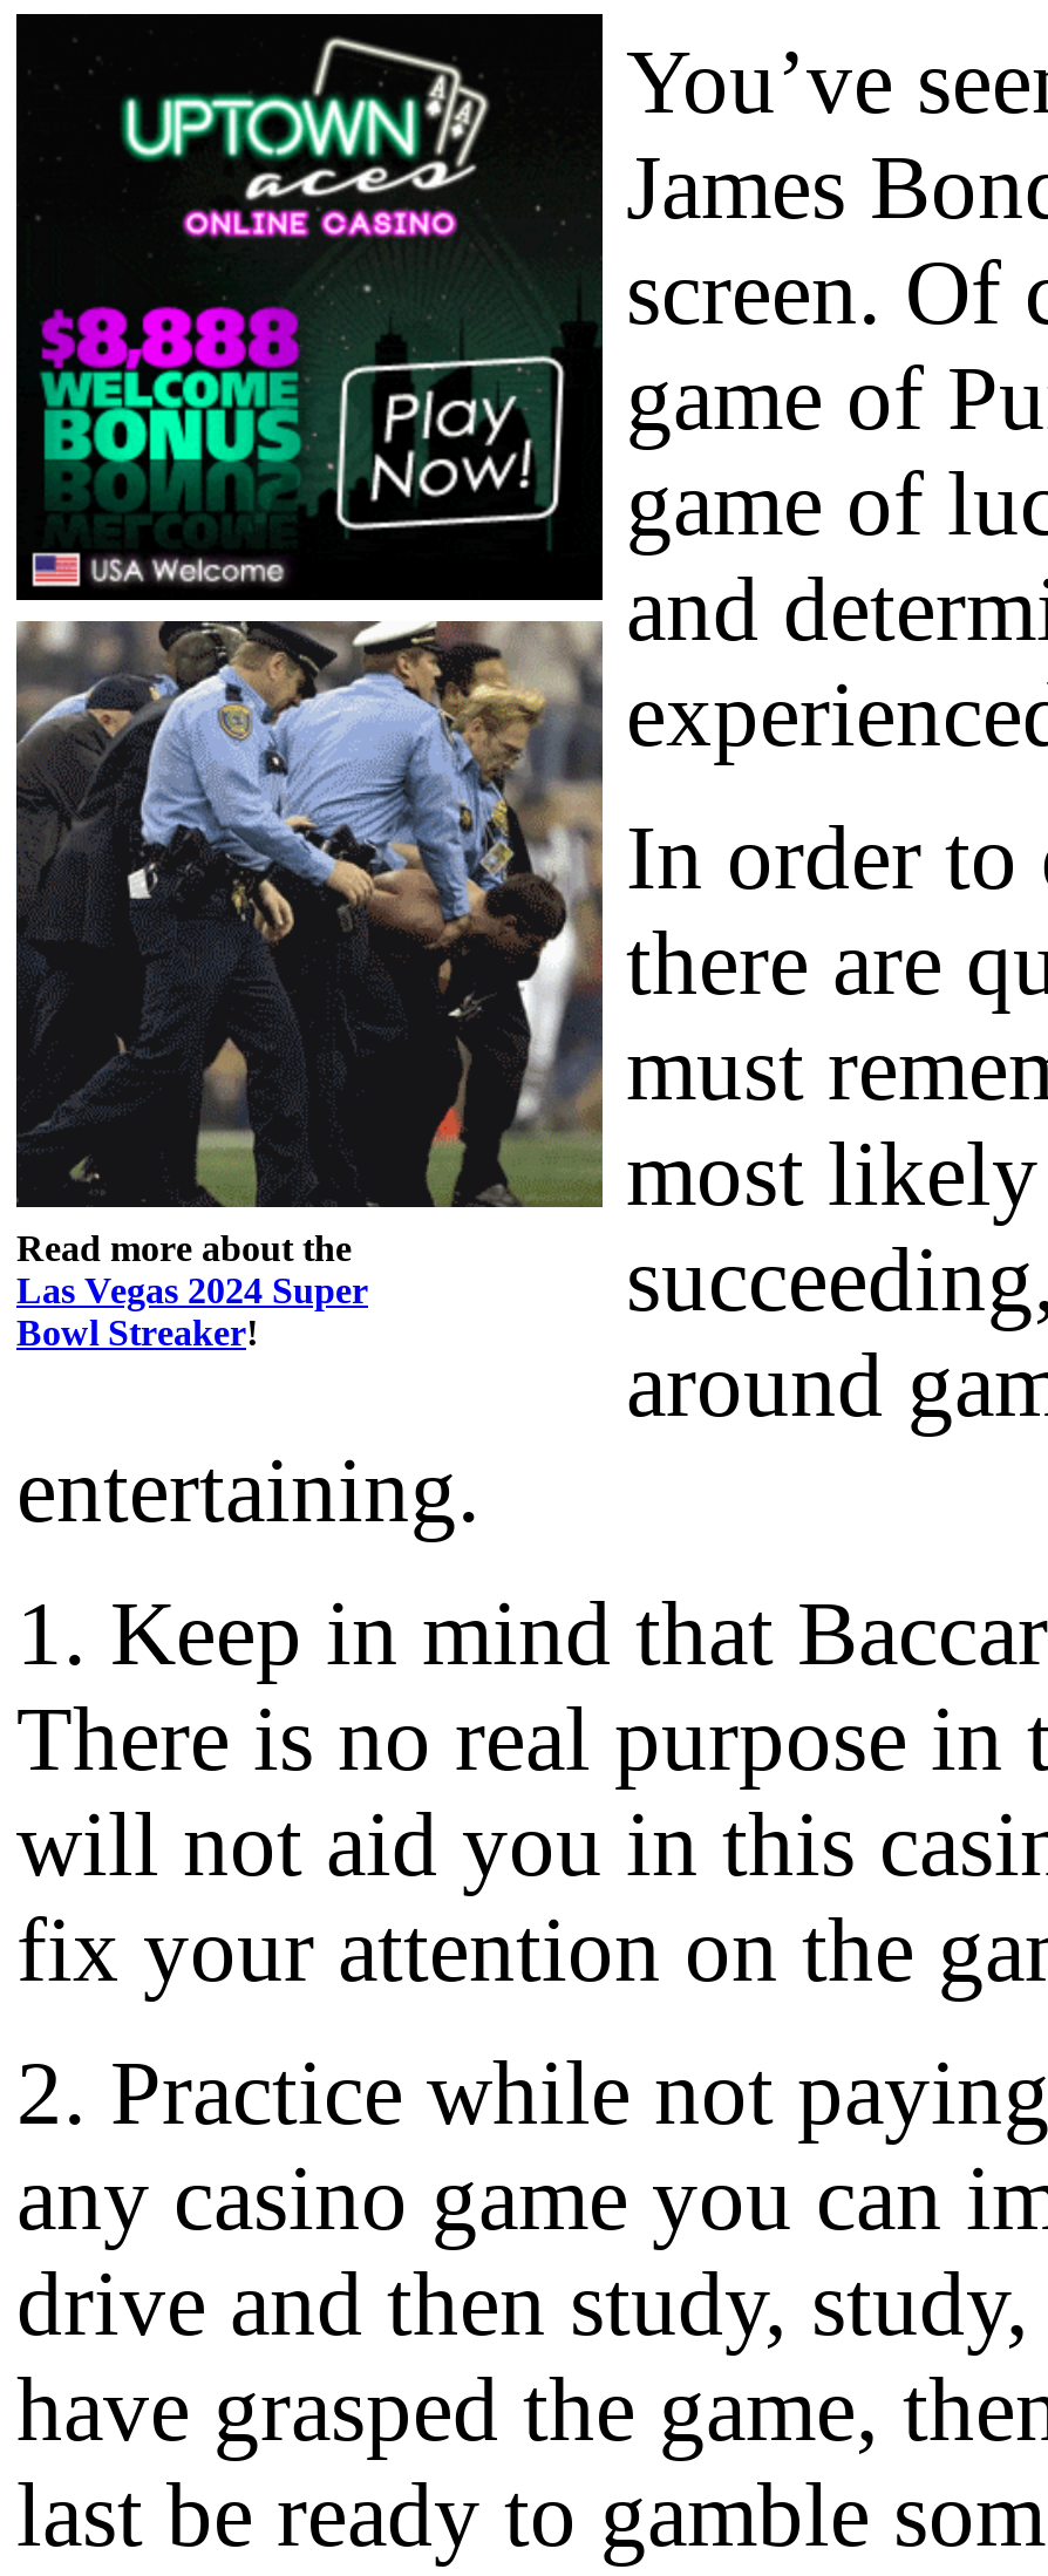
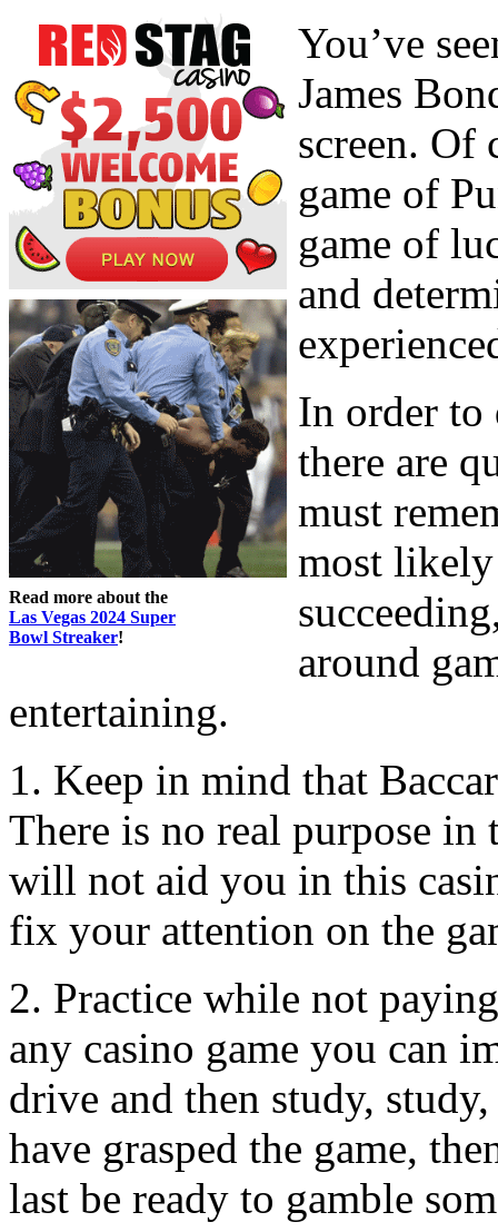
- [image]
+ [image]
